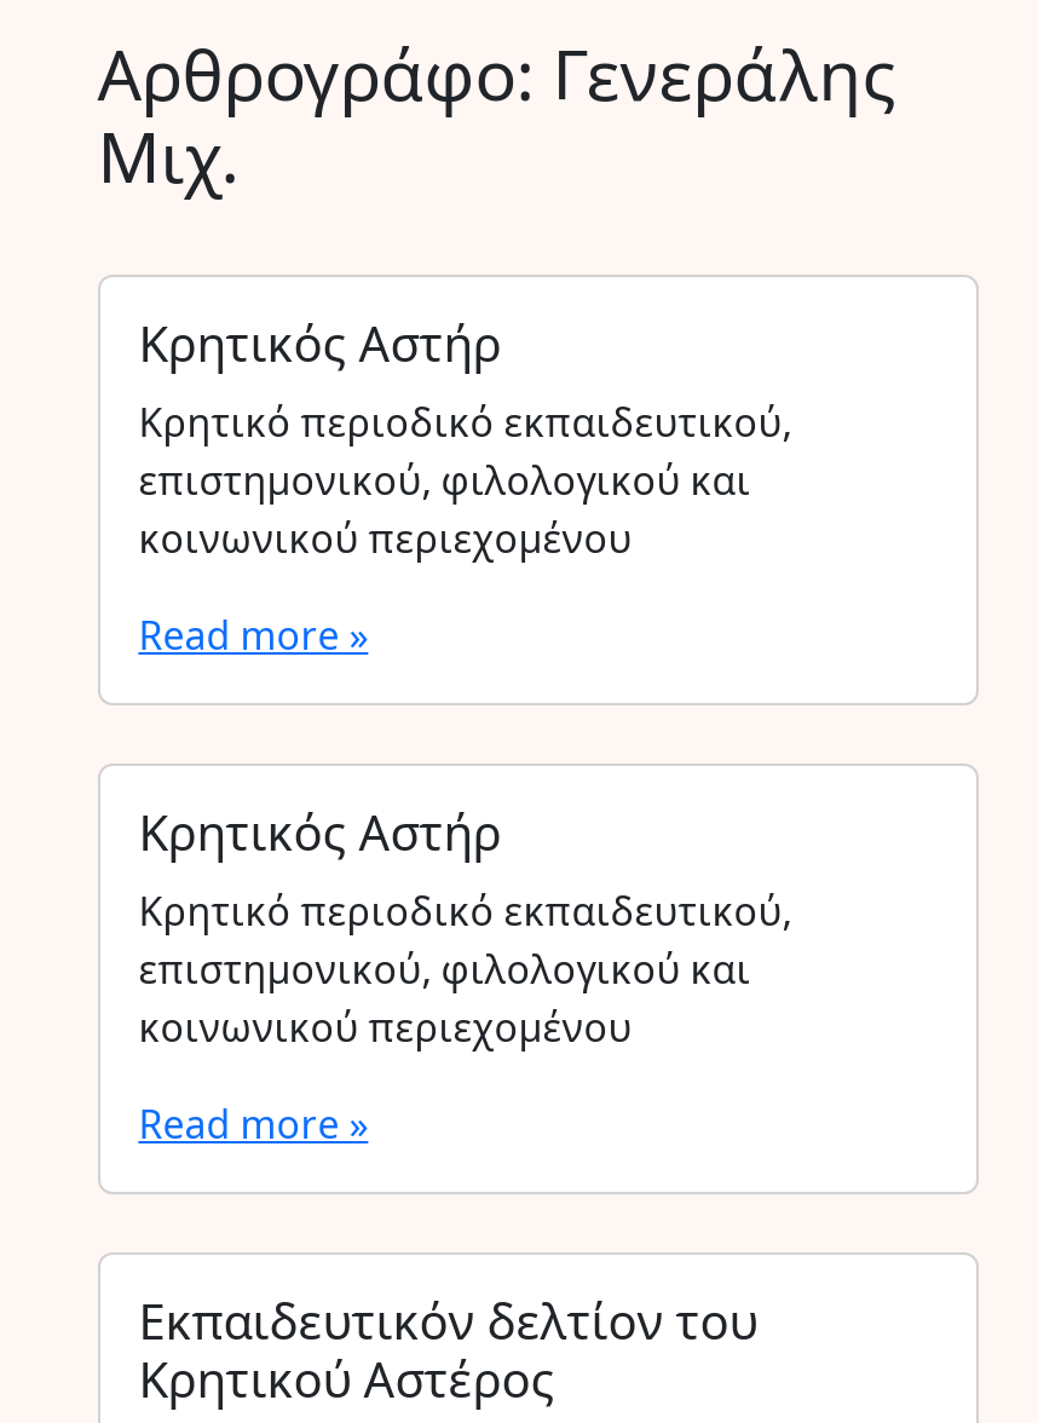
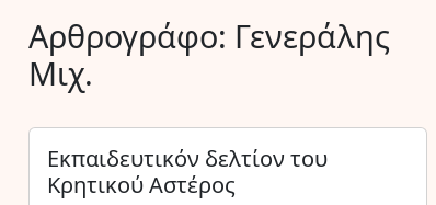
- Κρητικός Αστήρ
- Κρητικό περιοδικό εκπαιδευτικού,
- επιστημονικού, φιλολογικού και
- κοινωνικού περιεχομένου
- Read more »
- Κρητικός Αστήρ
- Κρητικό περιοδικό εκπαιδευτικού,
- επιστημονικού, φιλολογικού και
- κοινωνικού περιεχομένου
- Read more »
